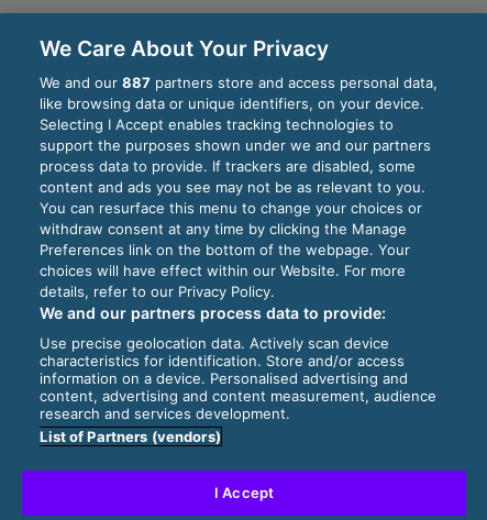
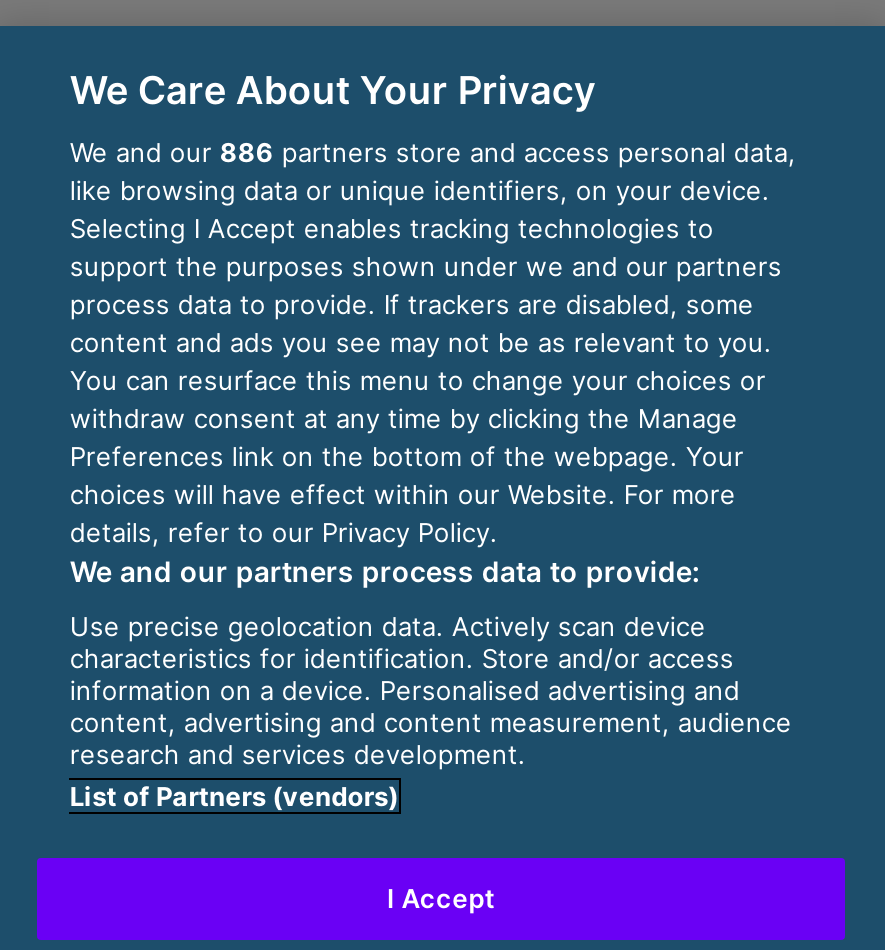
- We and our 887 partners store and access personal data,
+ We and our 886 partners store and access personal data,
